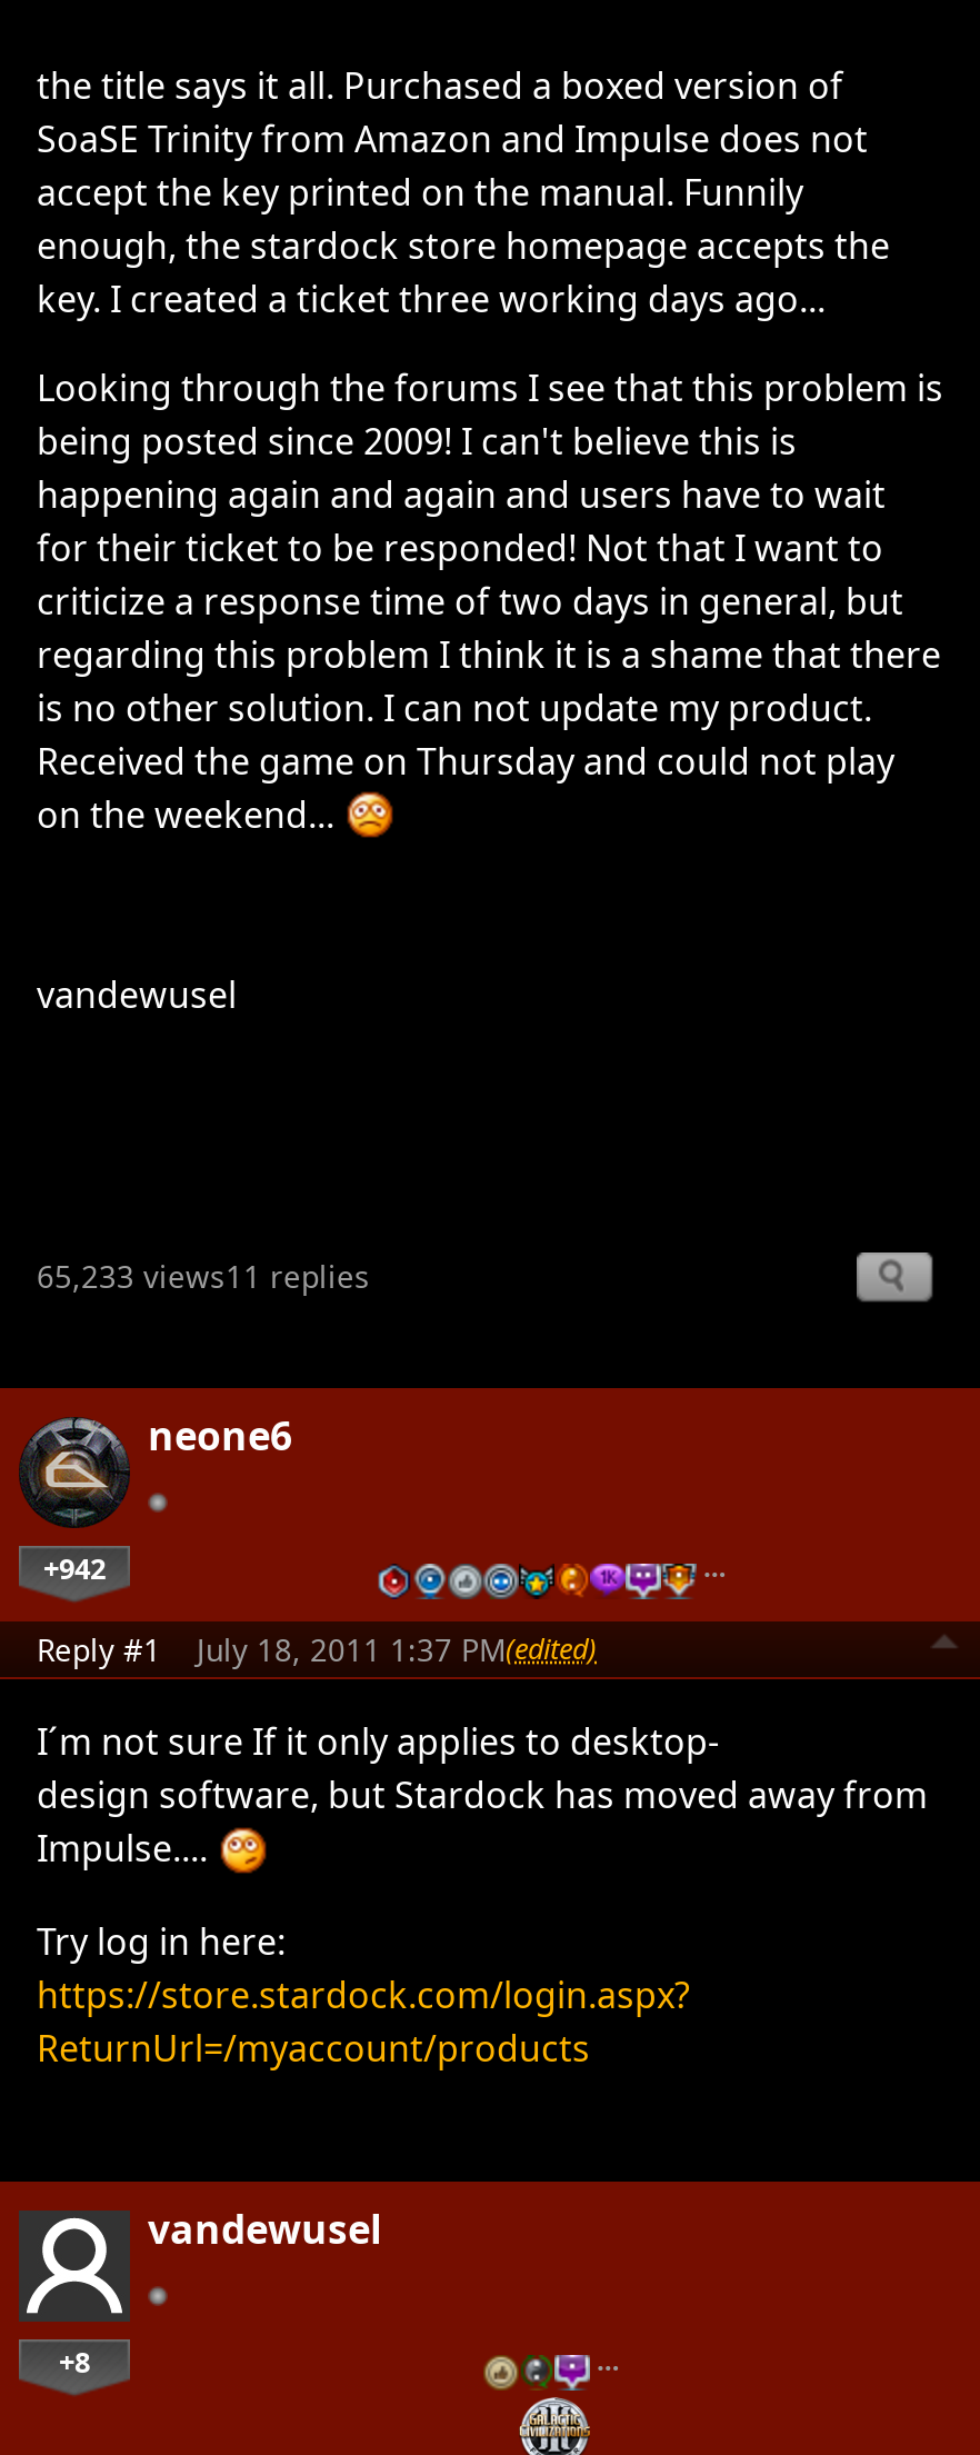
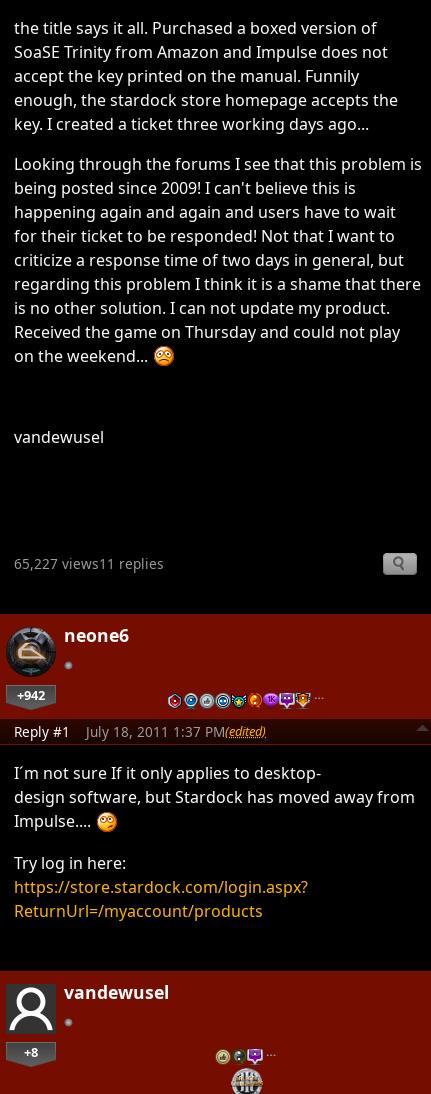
- 65,233 views11 replies
+ 65,227 views11 replies
